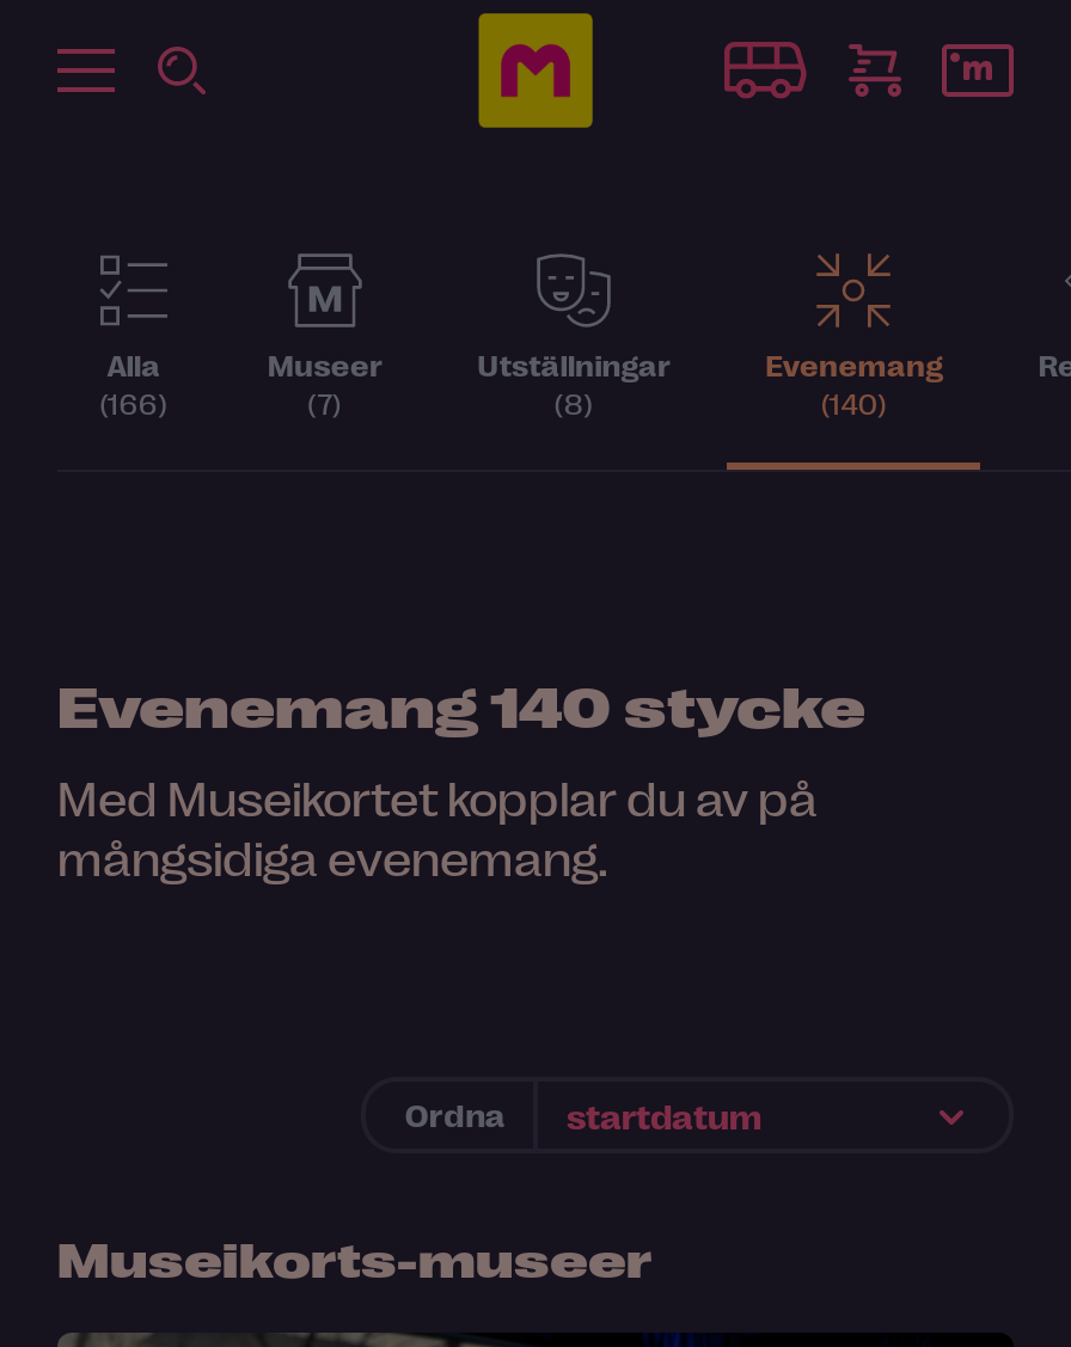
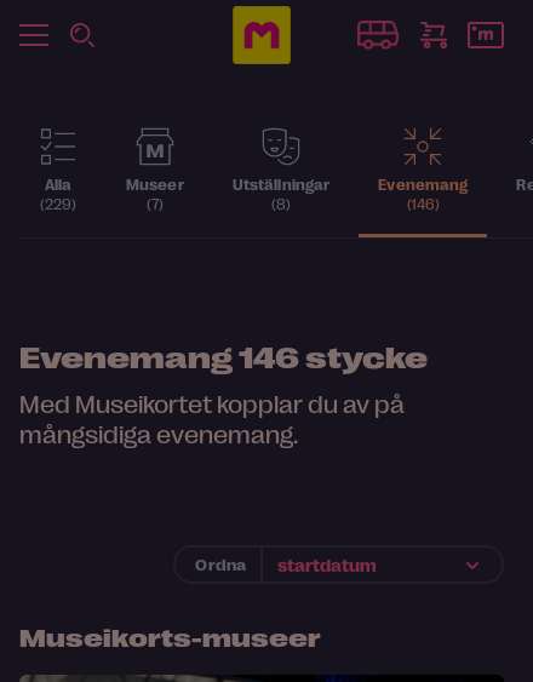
- (166)
+ (229)

- (140)
+ (146)

- Evenemang 140 stycke
+ Evenemang 146 stycke
